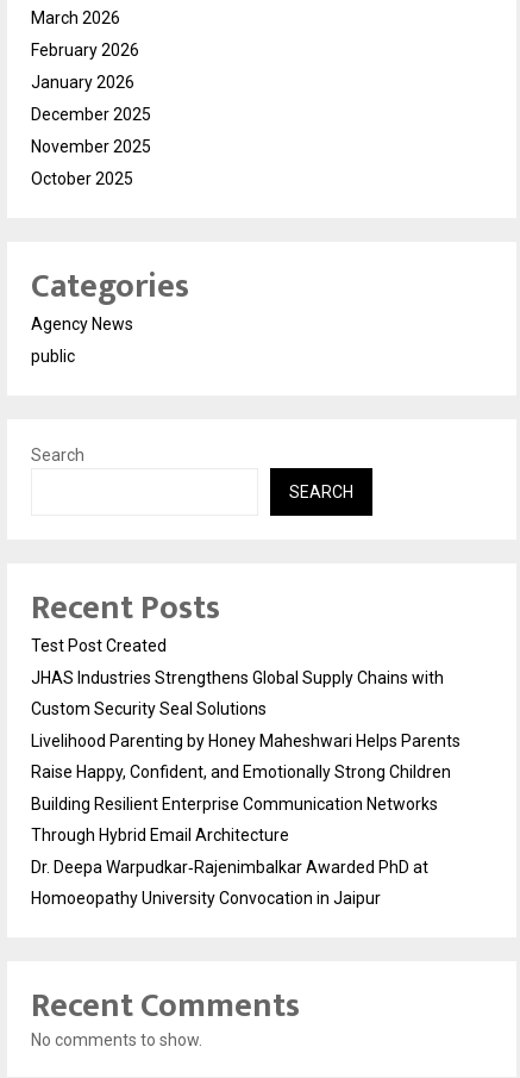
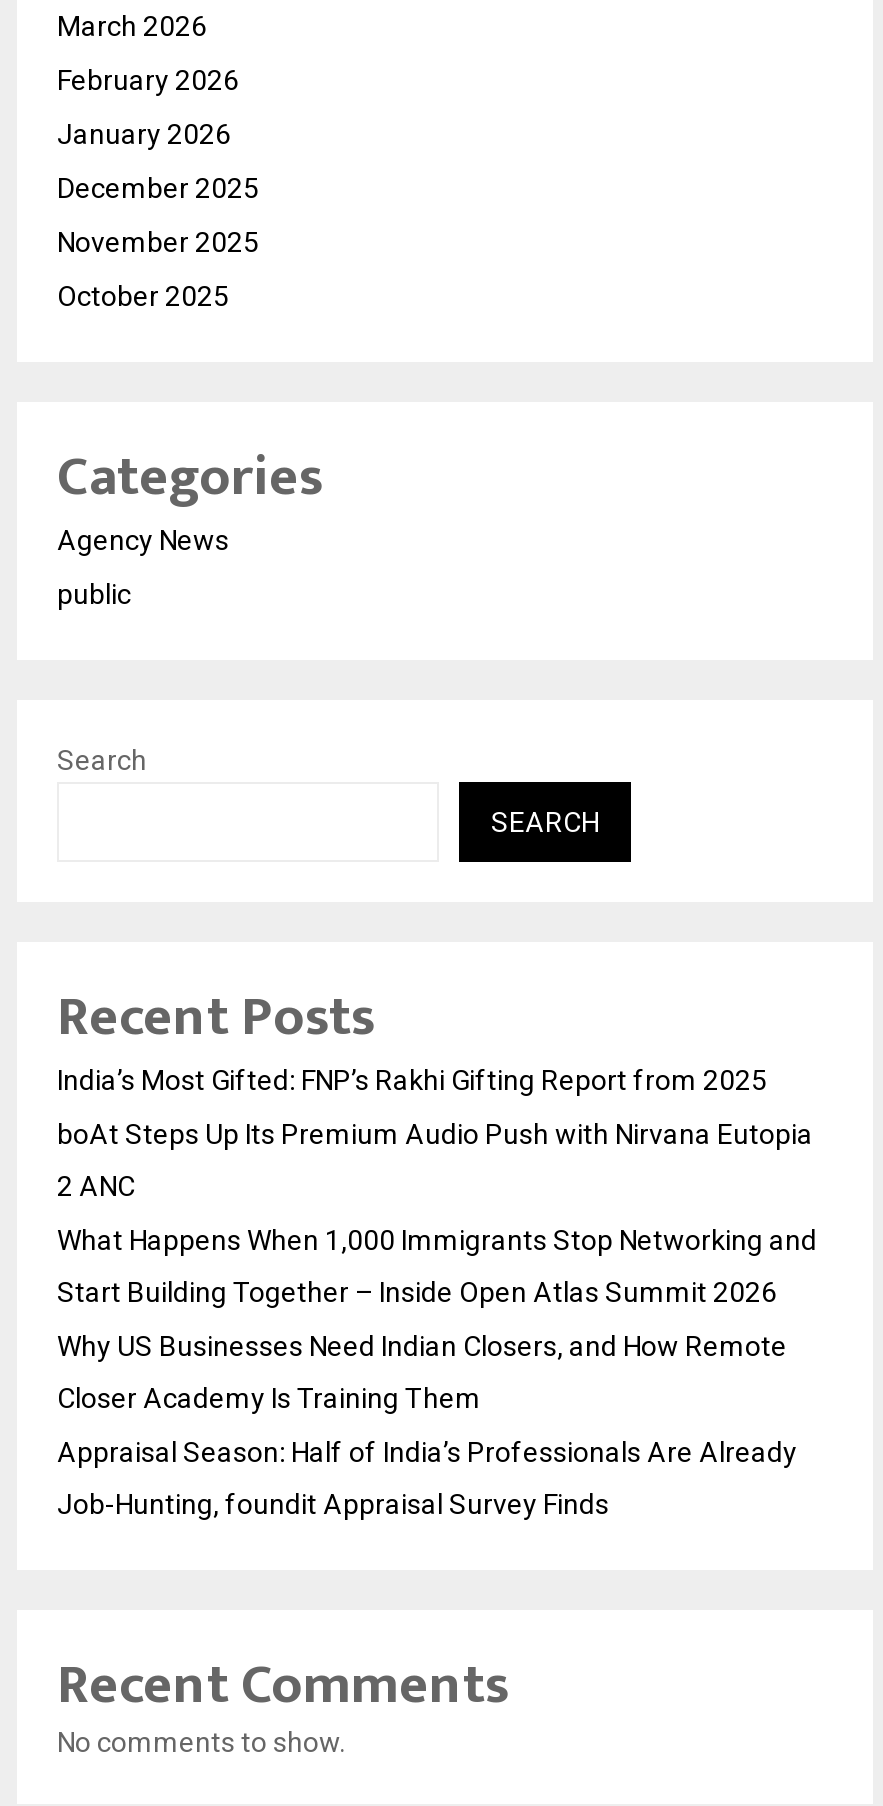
- Test Post Created
+ India’s Most Gifted: FNP’s Rakhi Gifting Report from 2025

- JHAS Industries Strengthens Global Supply Chains with
+ boAt Steps Up Its Premium Audio Push with Nirvana Eutopia

- Custom Security Seal Solutions
+ 2 ANC

- Livelihood Parenting by Honey Maheshwari Helps Parents
+ What Happens When 1,000 Immigrants Stop Networking and

- Raise Happy, Confident, and Emotionally Strong Children
+ Start Building Together – Inside Open Atlas Summit 2026

- Building Resilient Enterprise Communication Networks
+ Why US Businesses Need Indian Closers, and How Remote

- Through Hybrid Email Architecture
+ Closer Academy Is Training Them

- Dr. Deepa Warpudkar‑Rajenimbalkar Awarded PhD at
+ Appraisal Season: Half of India’s Professionals Are Already

- Homoeopathy University Convocation in Jaipur
+ Job-Hunting, foundit Appraisal Survey Finds
